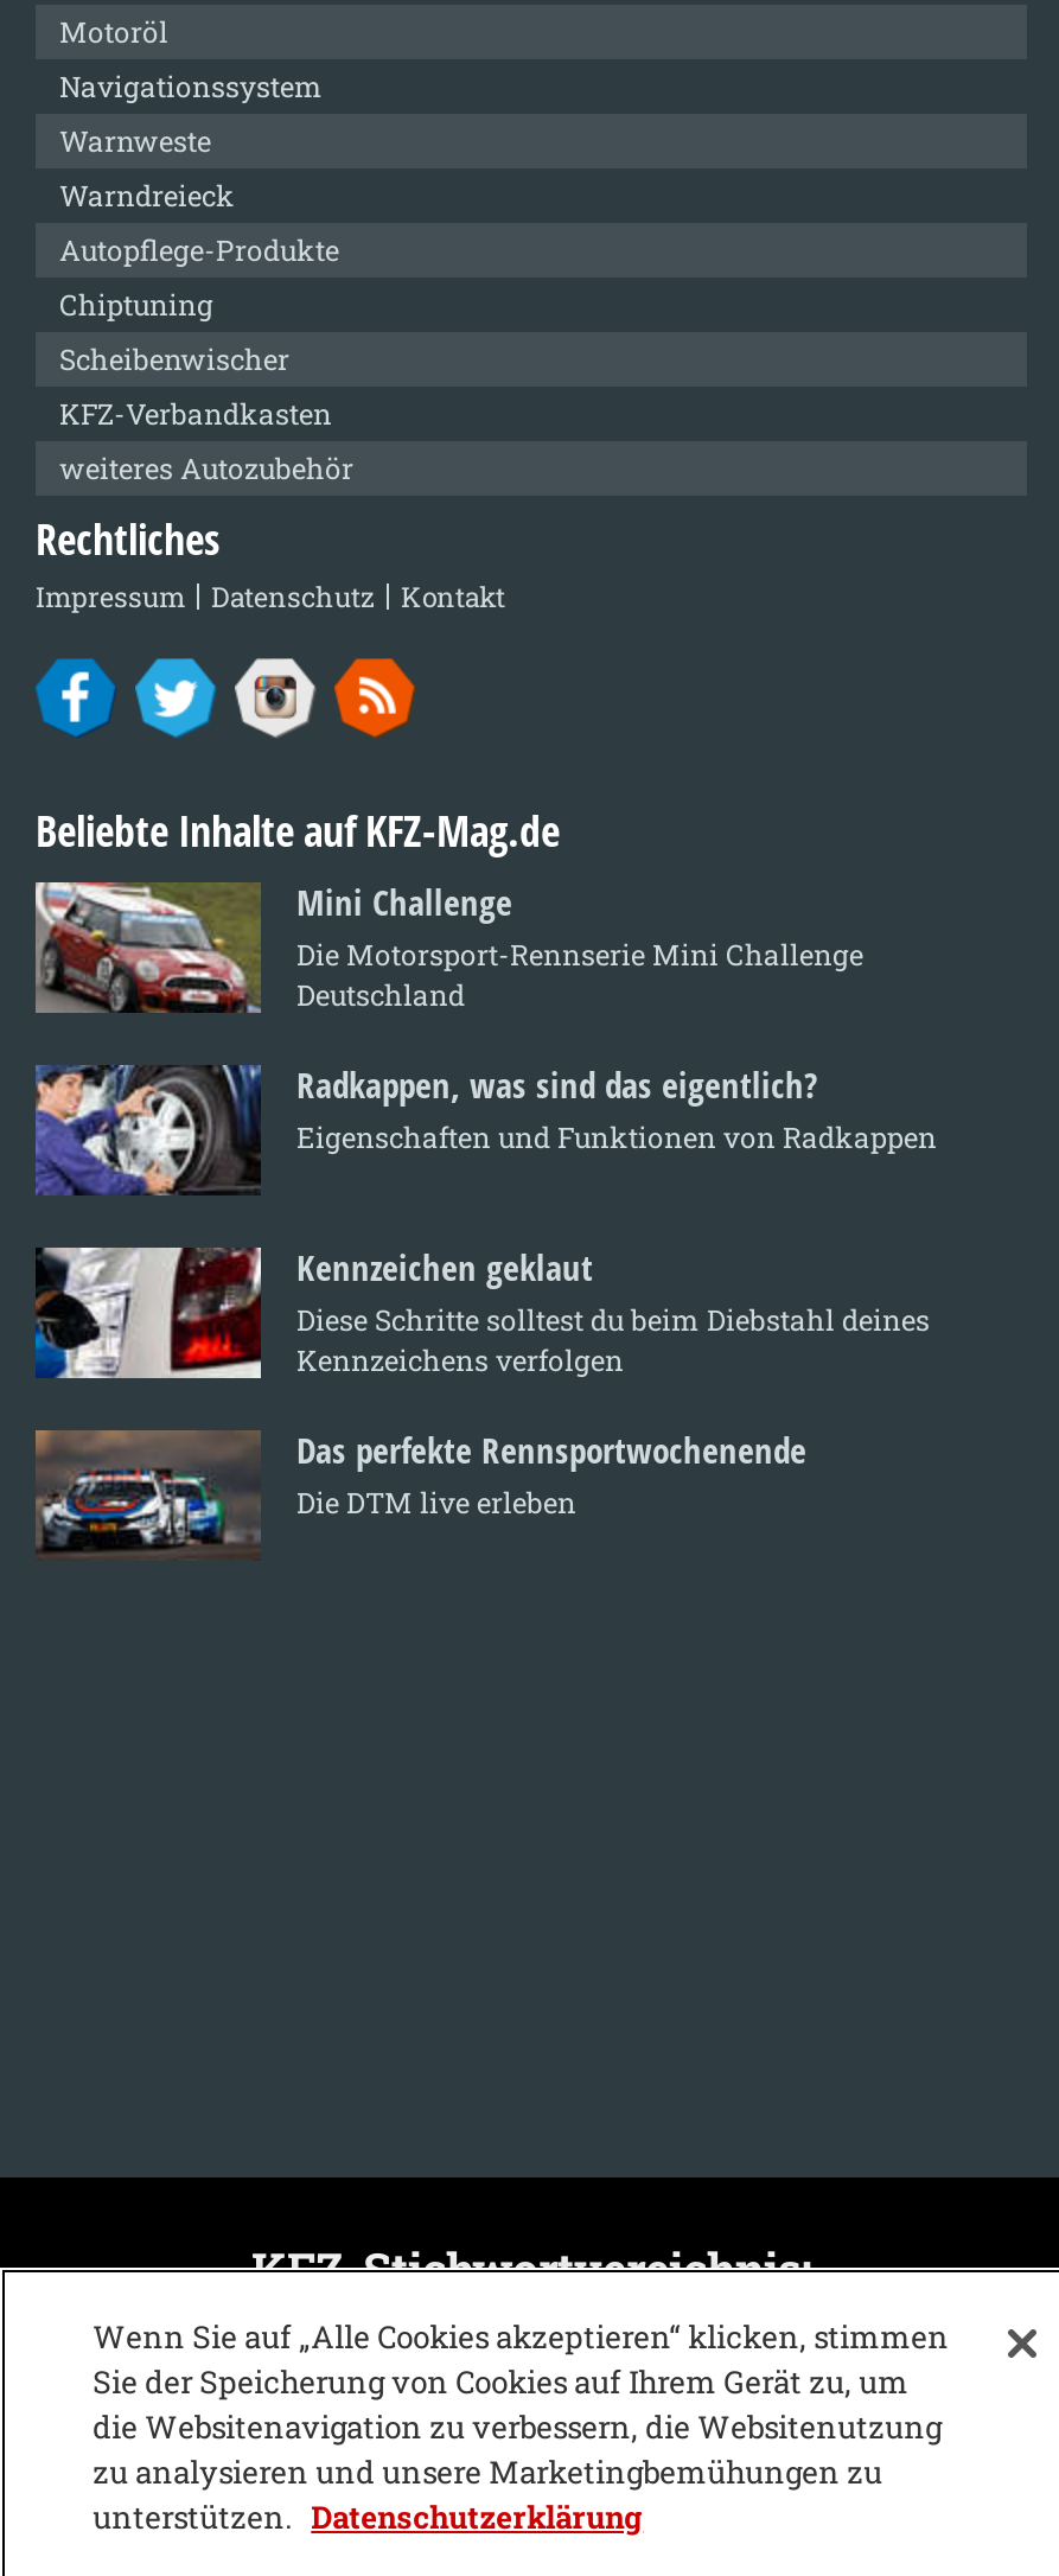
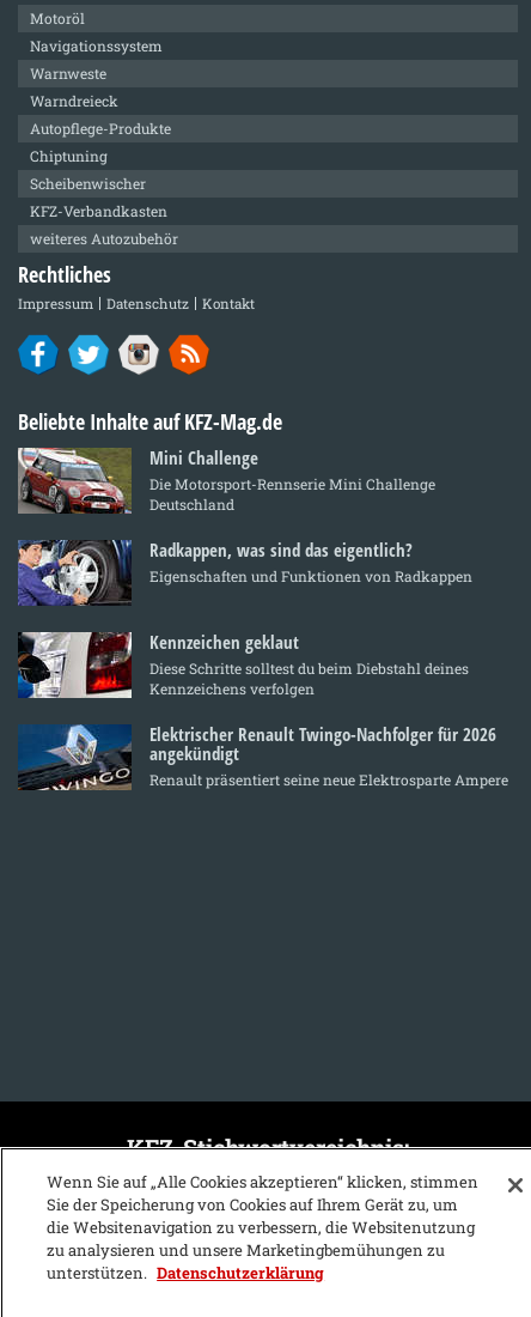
- [image]
- Das perfekte Rennsportwochenende
- Die DTM live erleben
+ [image]
+ Elektrischer Renault Twingo-Nachfolger für 2026
+ angekündigt
+ Renault präsentiert seine neue Elektrosparte Ampere
